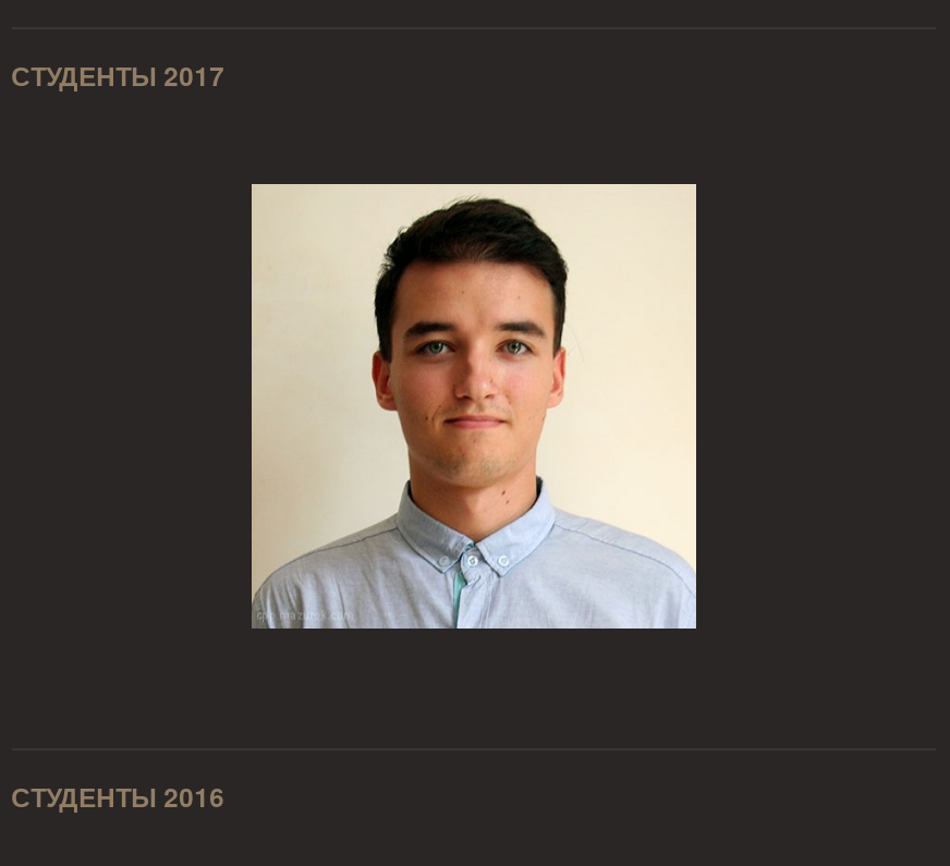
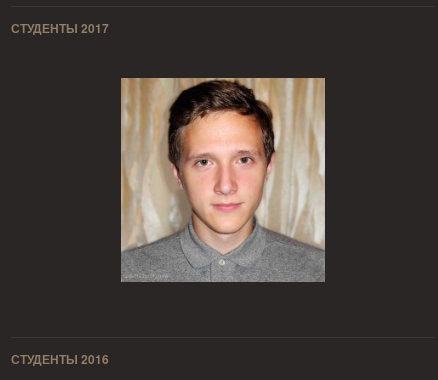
- [image]
+ [image]
